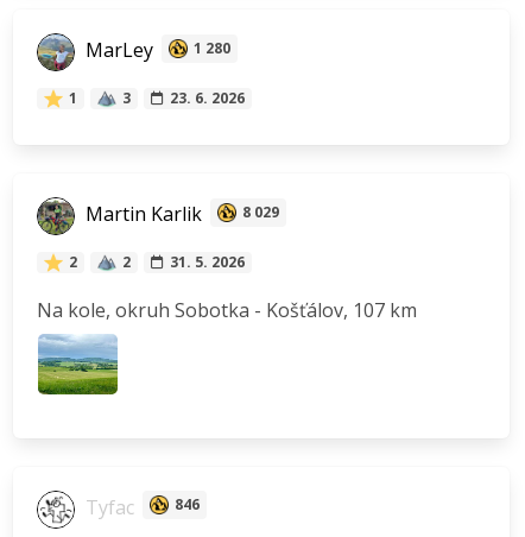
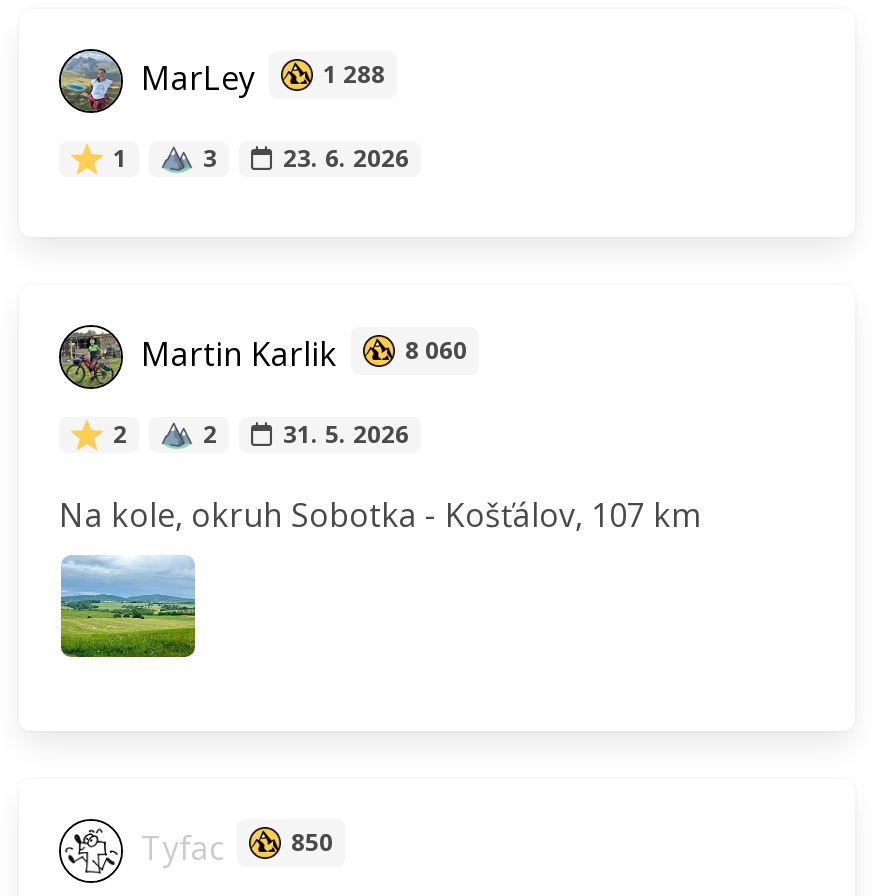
- 1 280
+ 1 288

- Martin Karlik 8 029
+ Martin Karlik 8 060

- Tyfac 846
+ Tyfac 850
